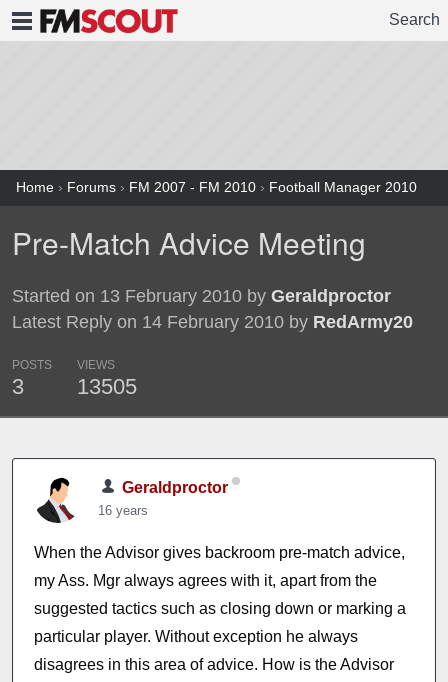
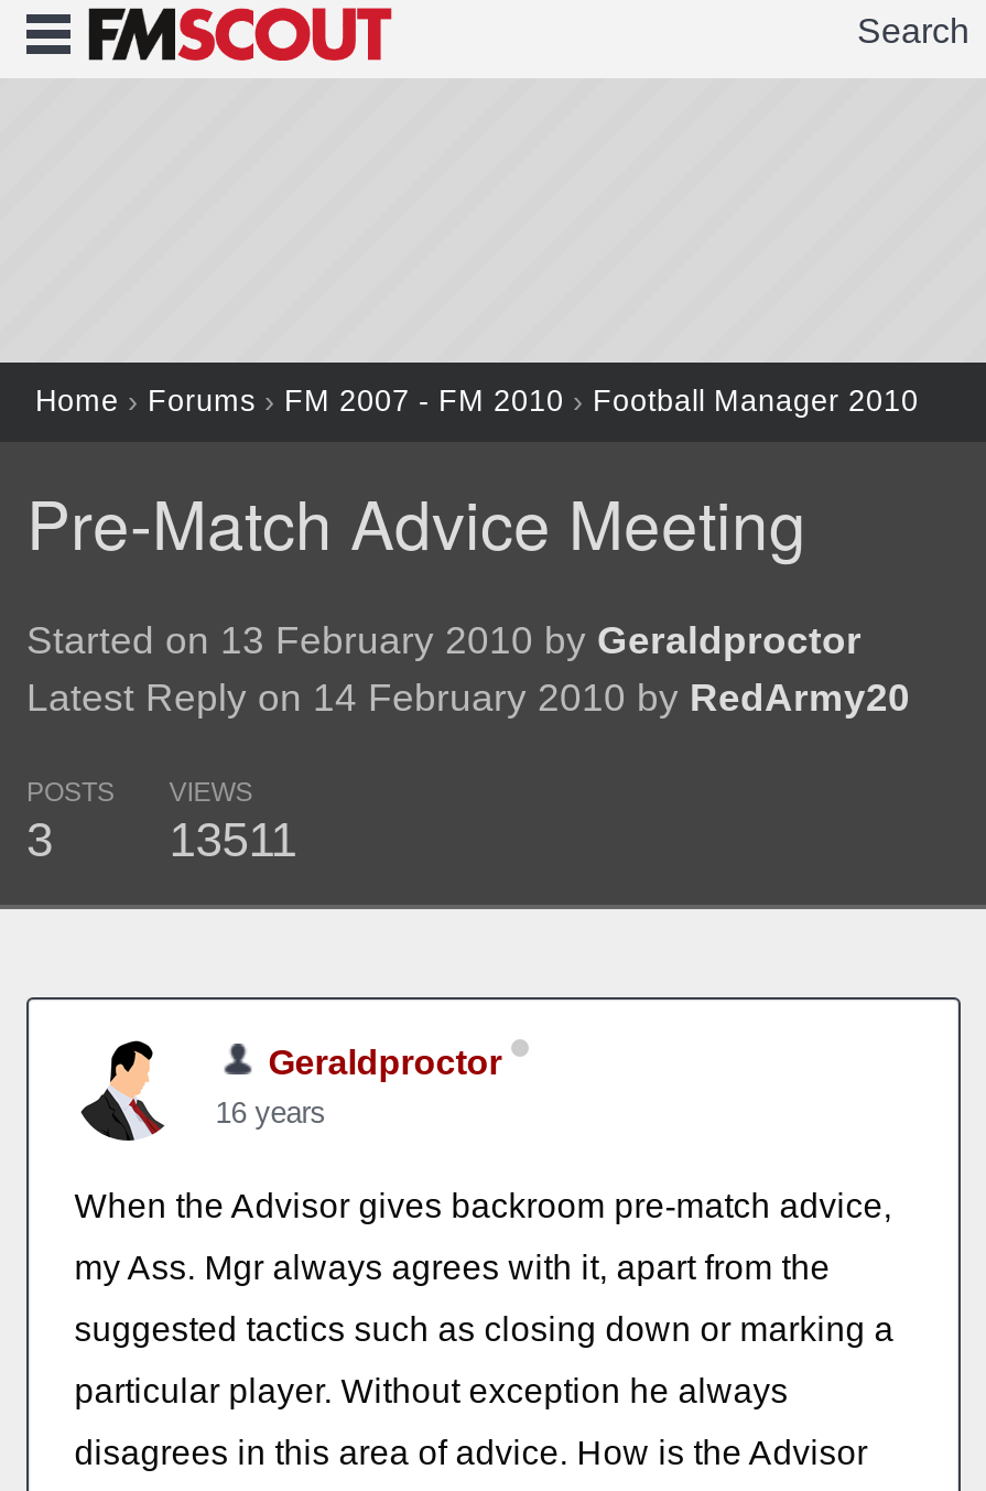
- 13505
+ 13511
